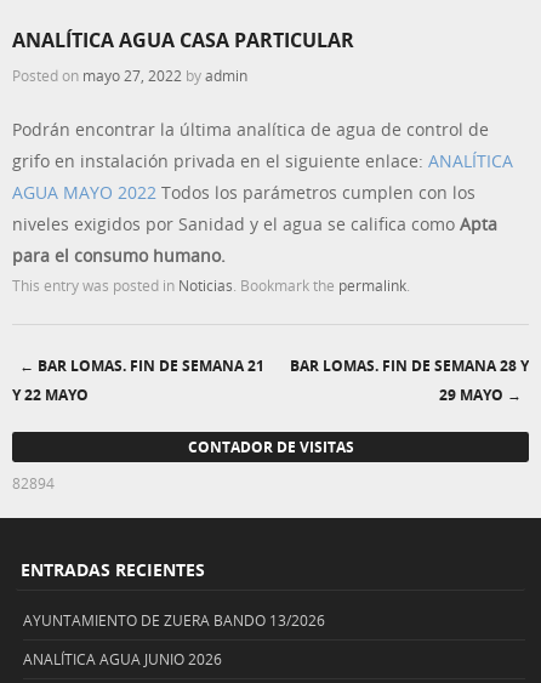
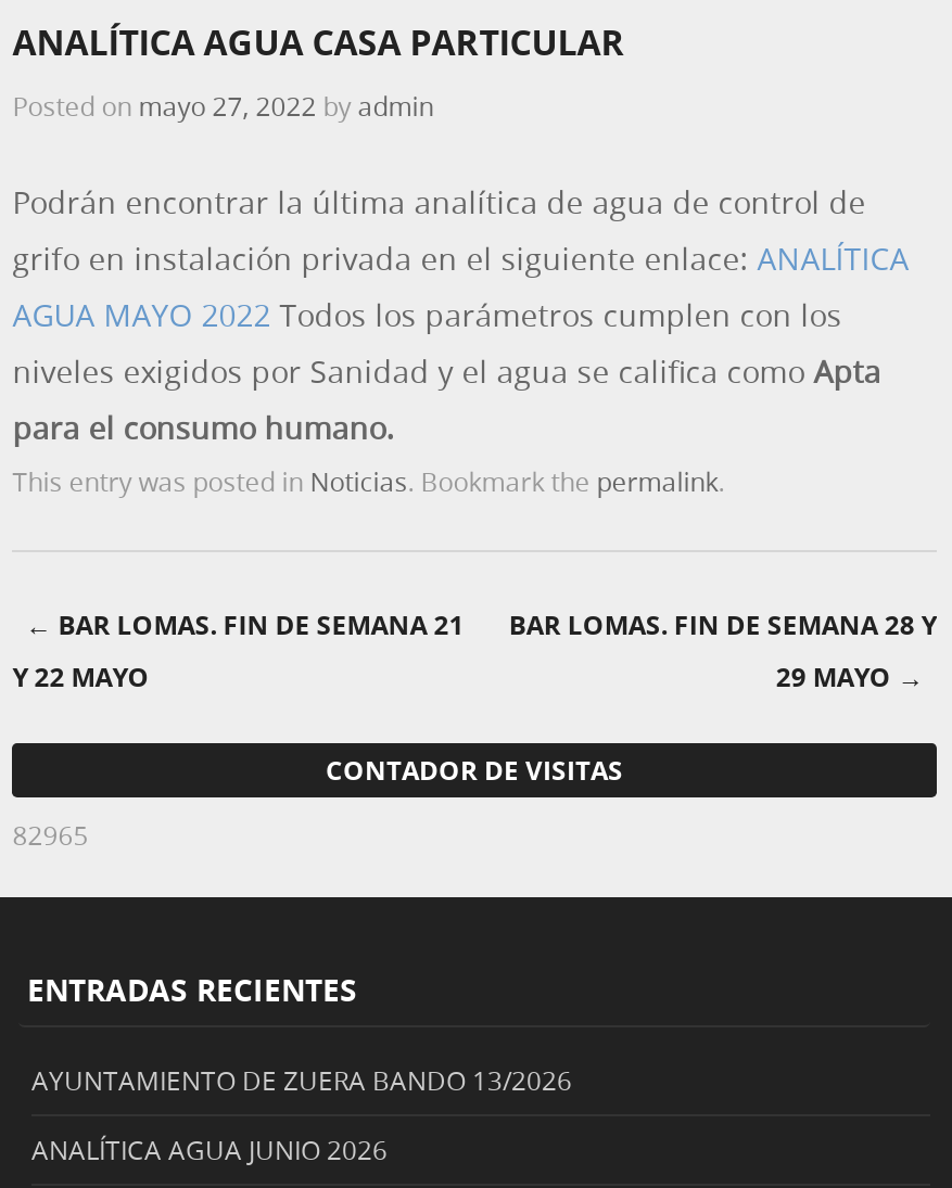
- 82894
+ 82965
